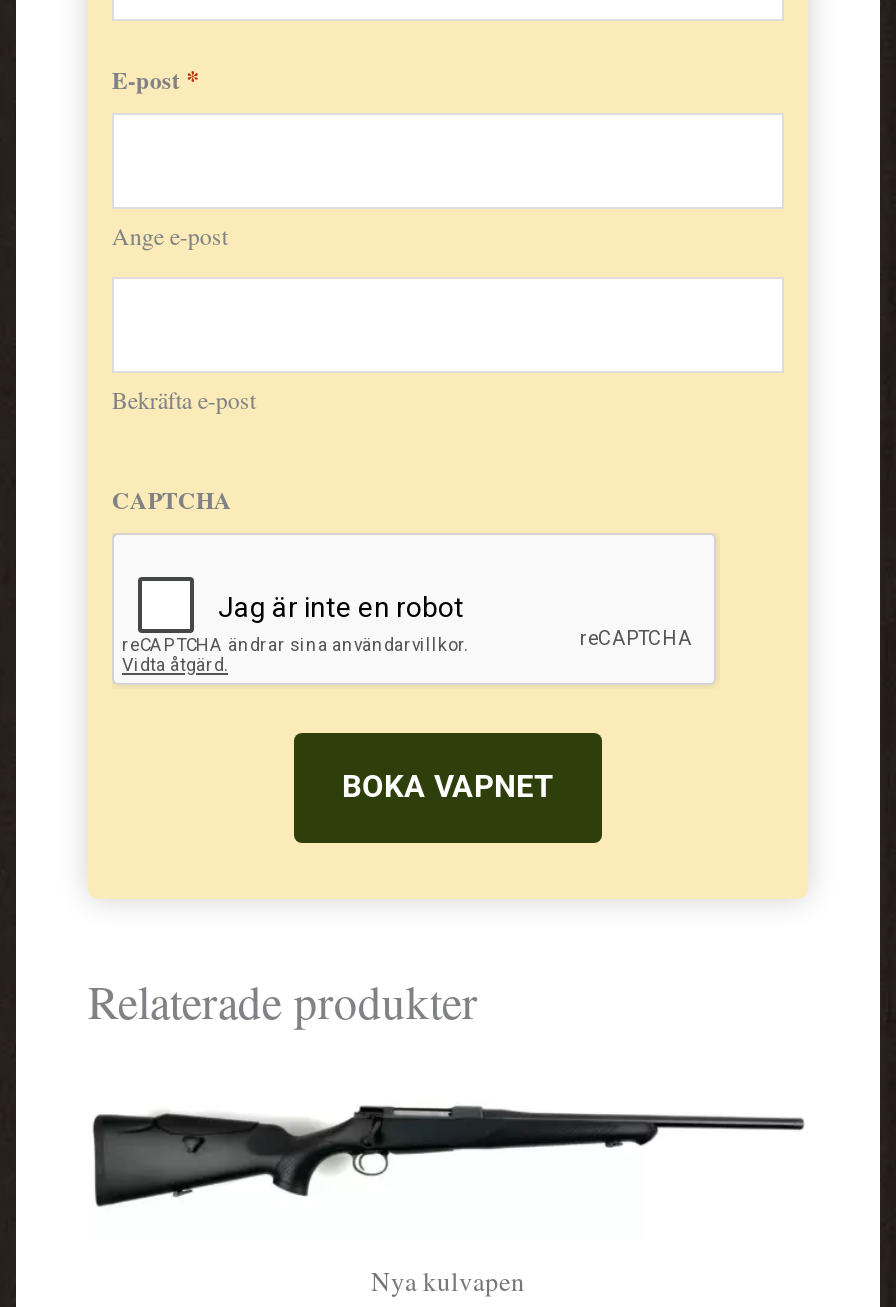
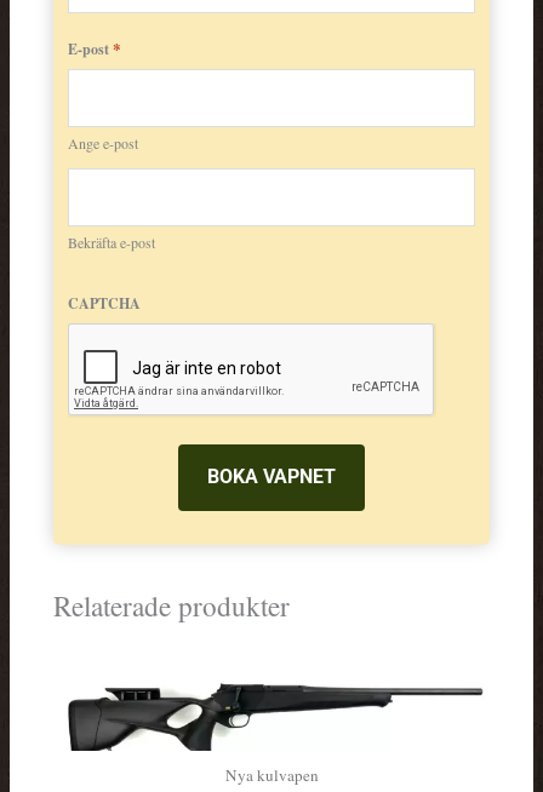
- [image]
+ [image]
